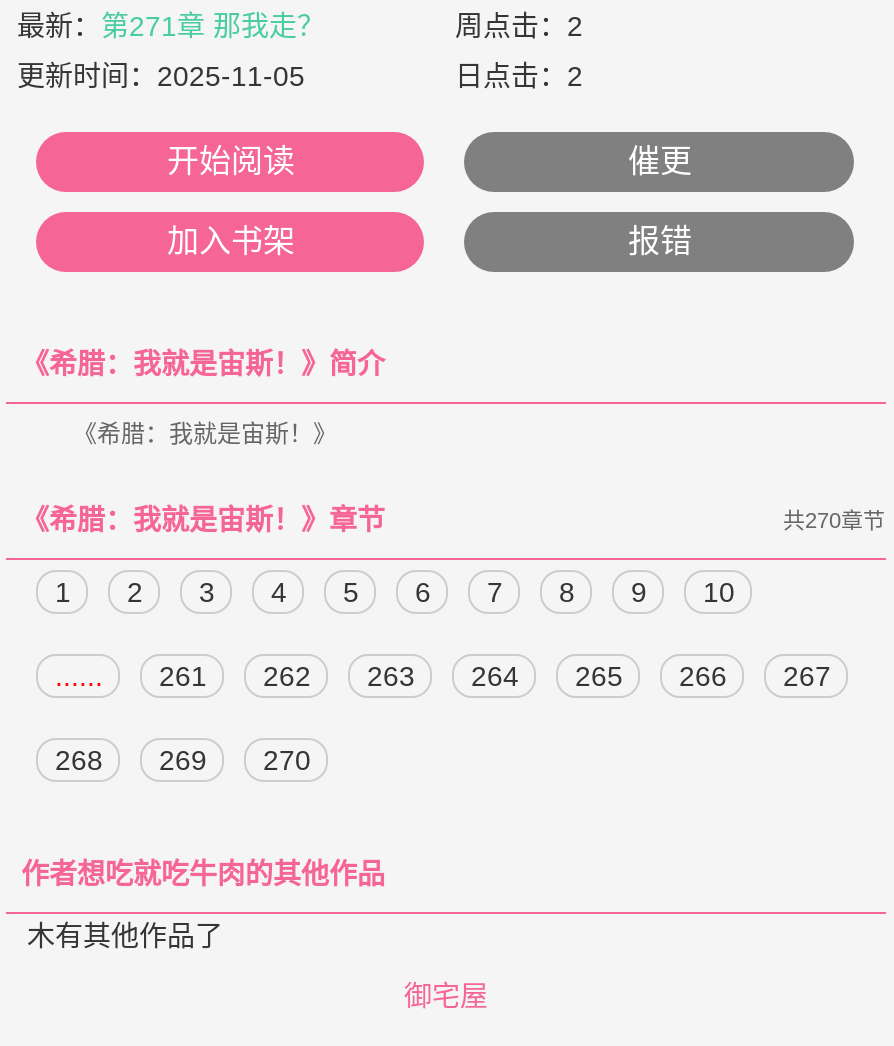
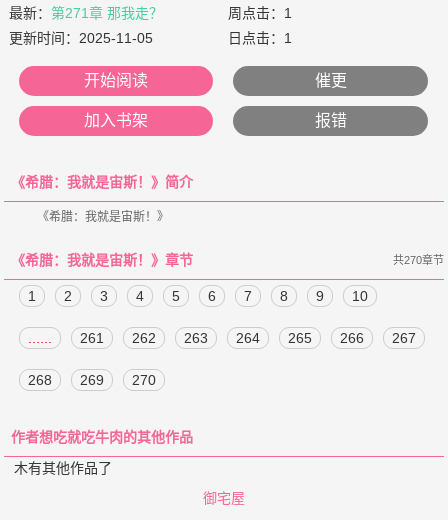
- 周点击：2
+ 周点击：1

- 日点击：2
+ 日点击：1
